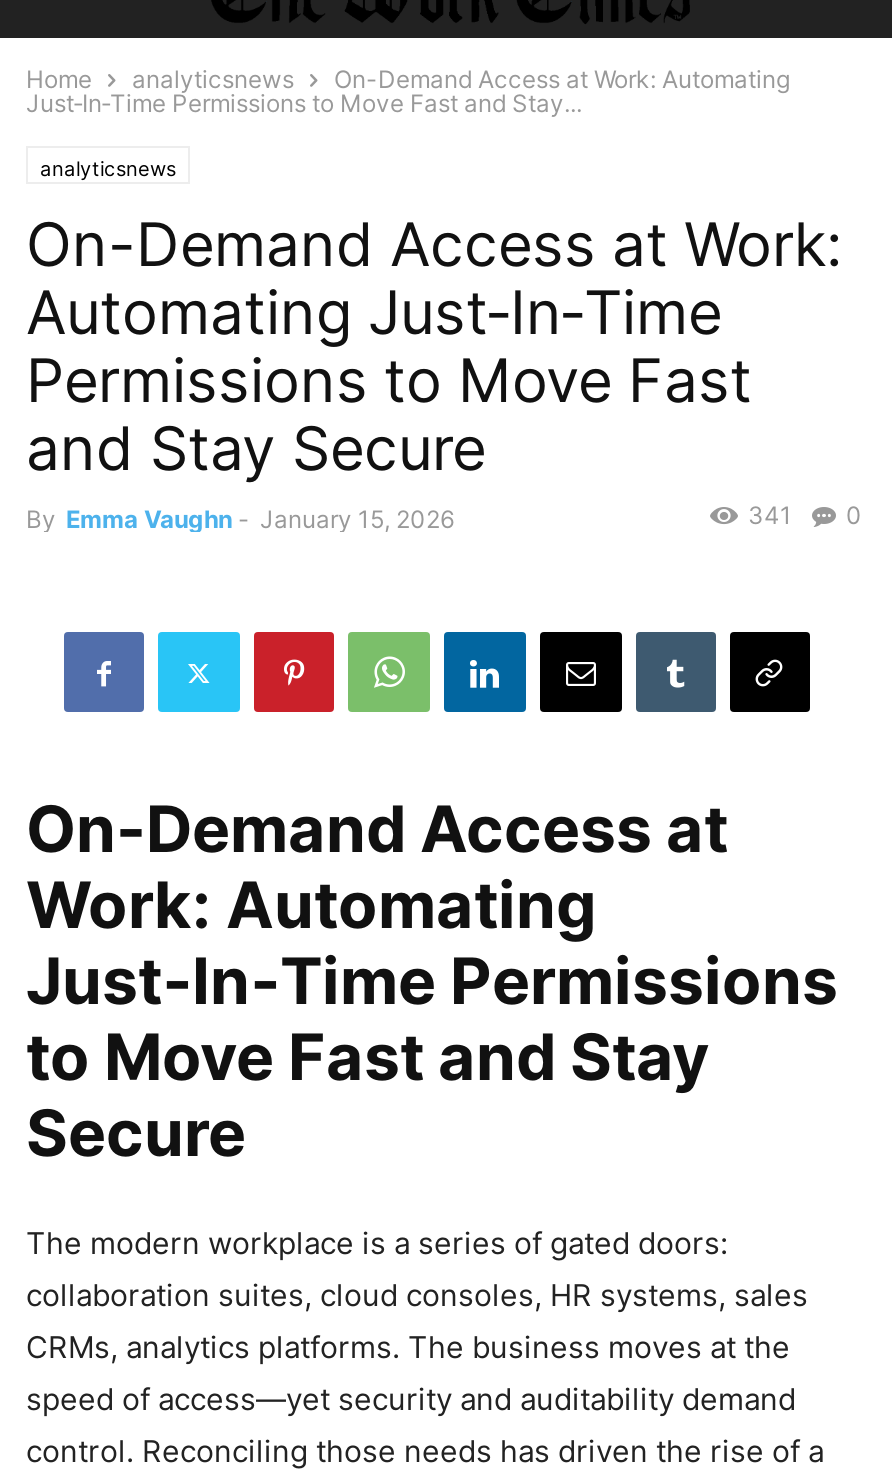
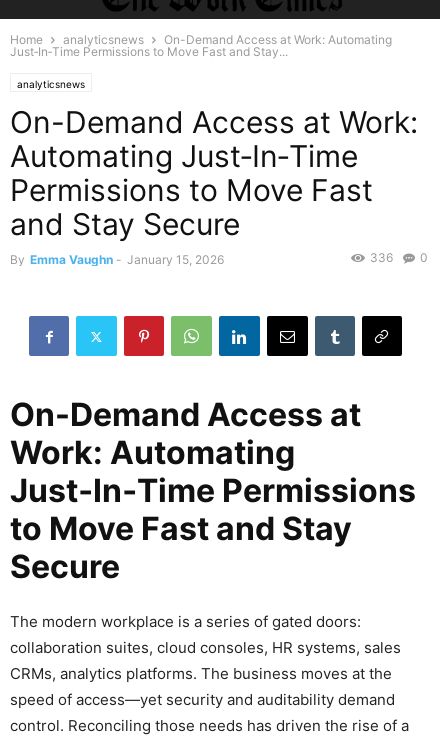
- 341 0
+ 336 0
